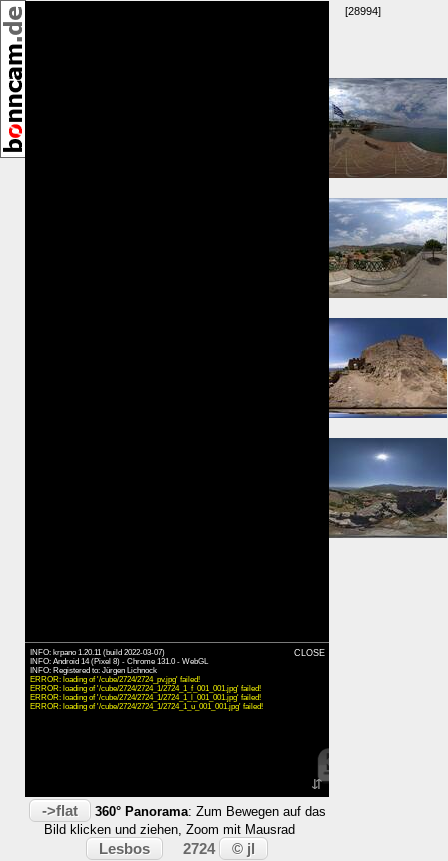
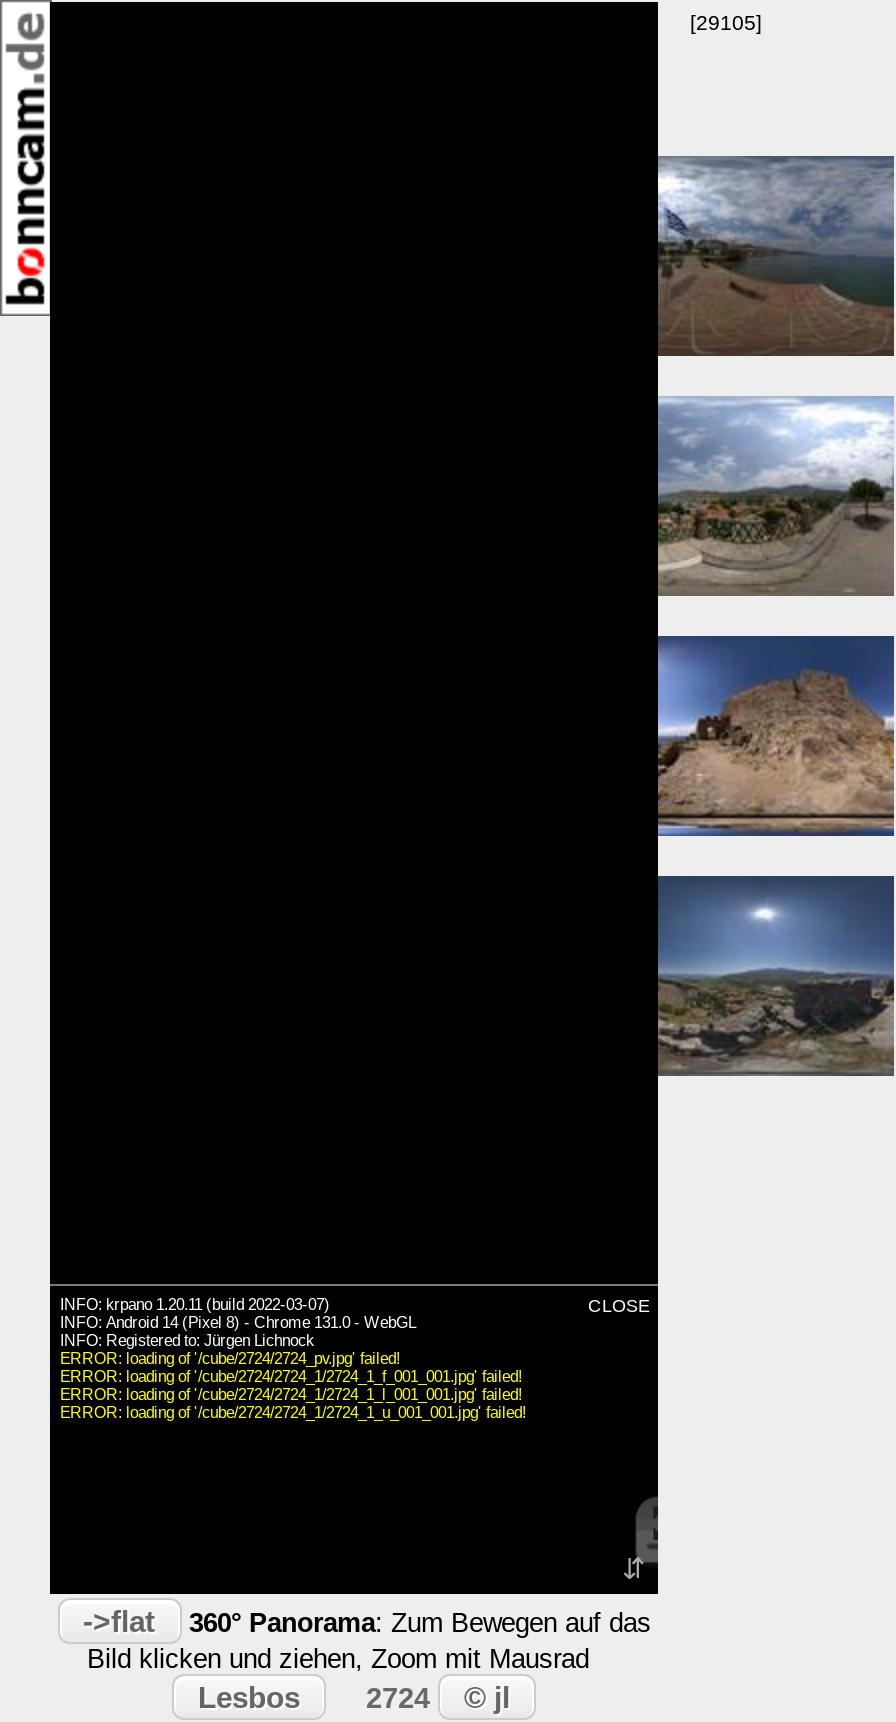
- [28994]
+ [29105]
